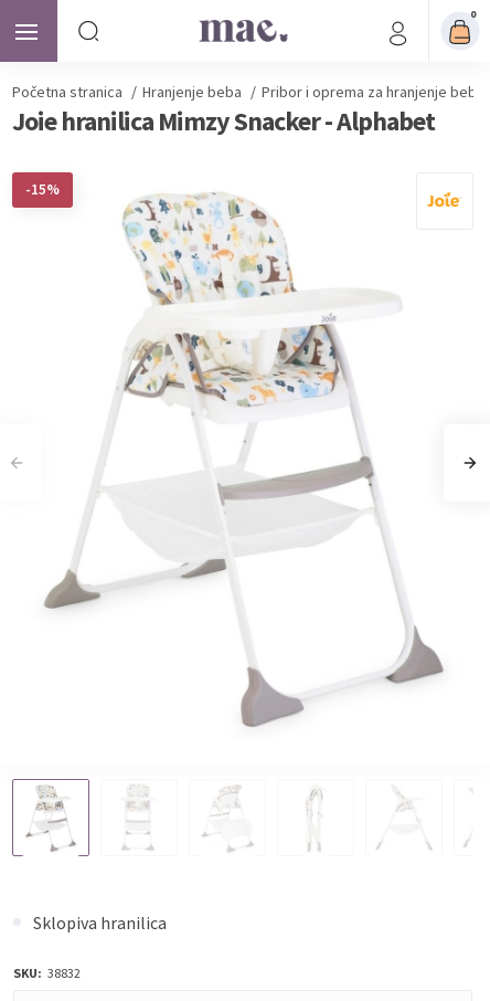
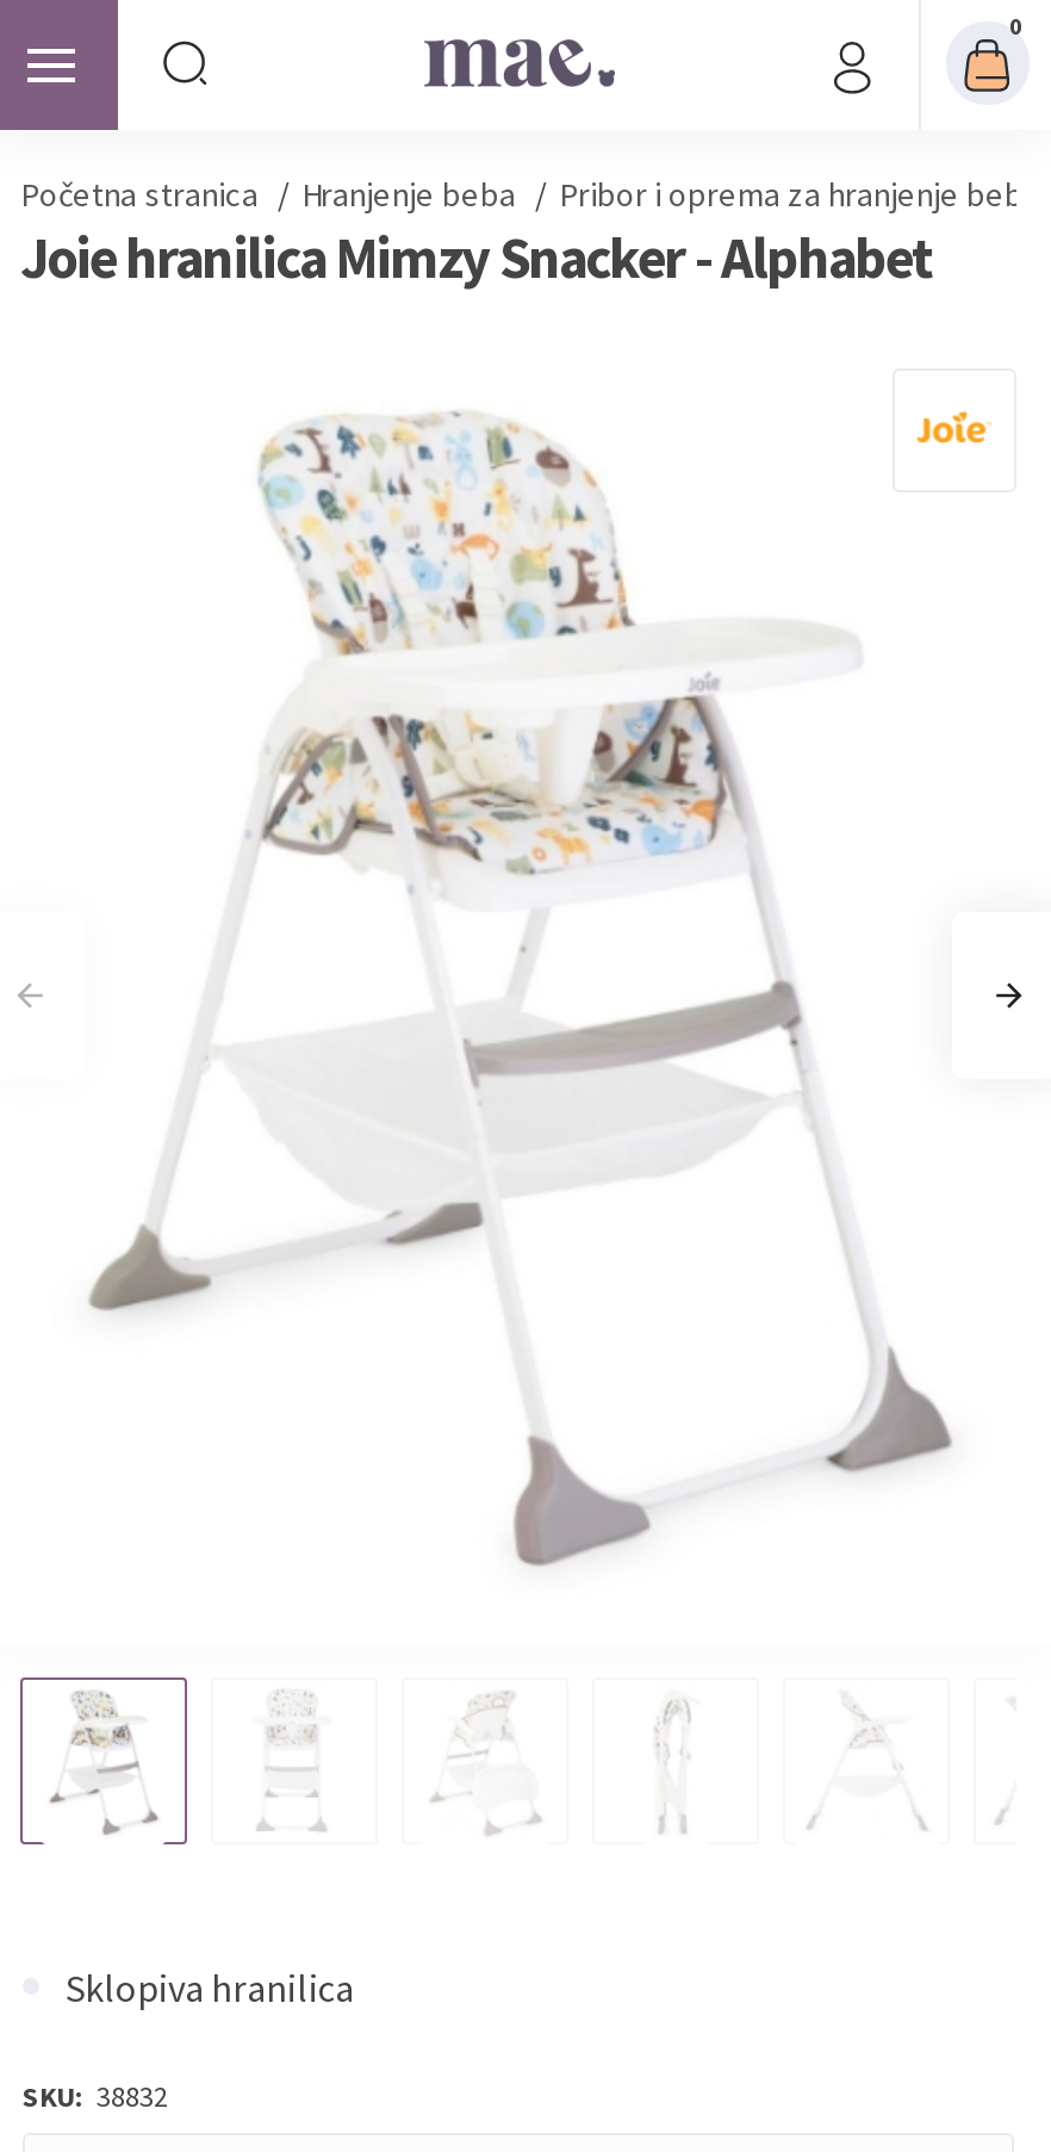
- -15%
